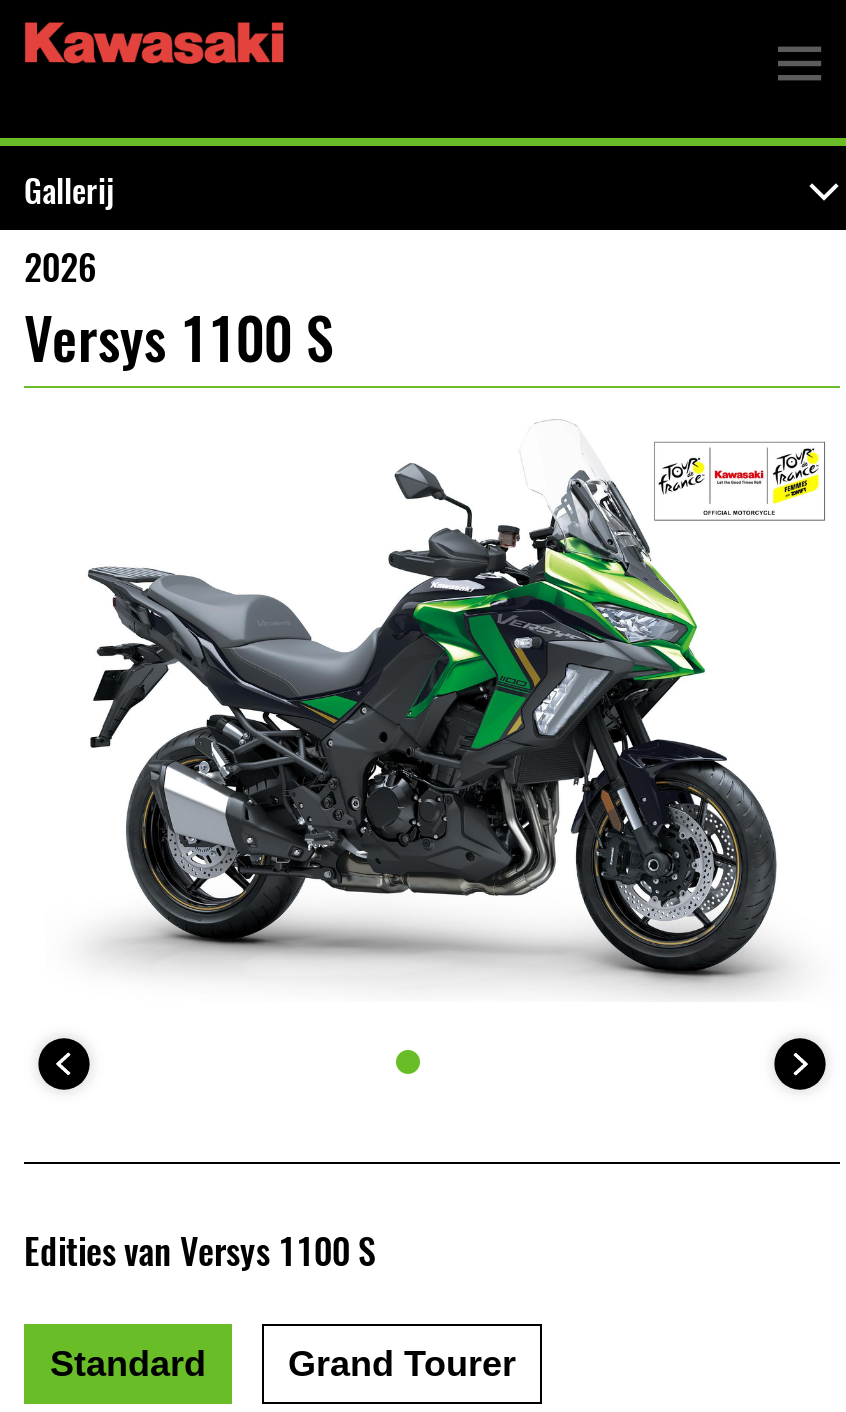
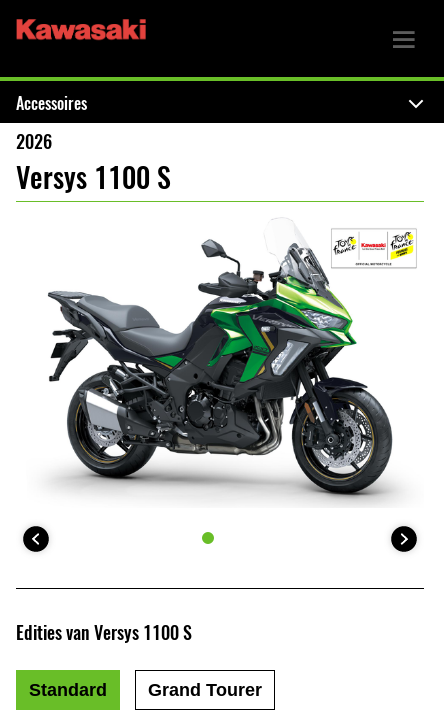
- Gallerij
+ Accessoires
